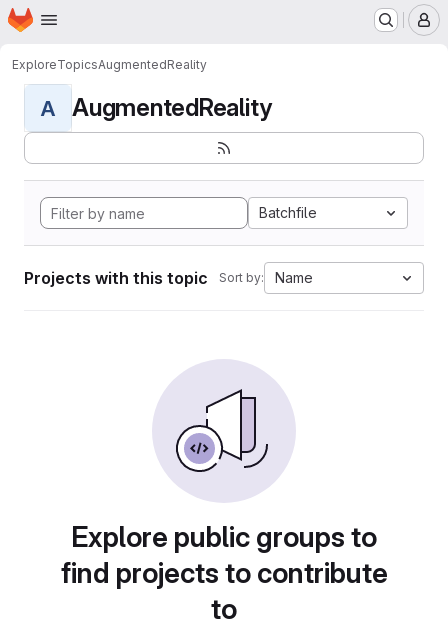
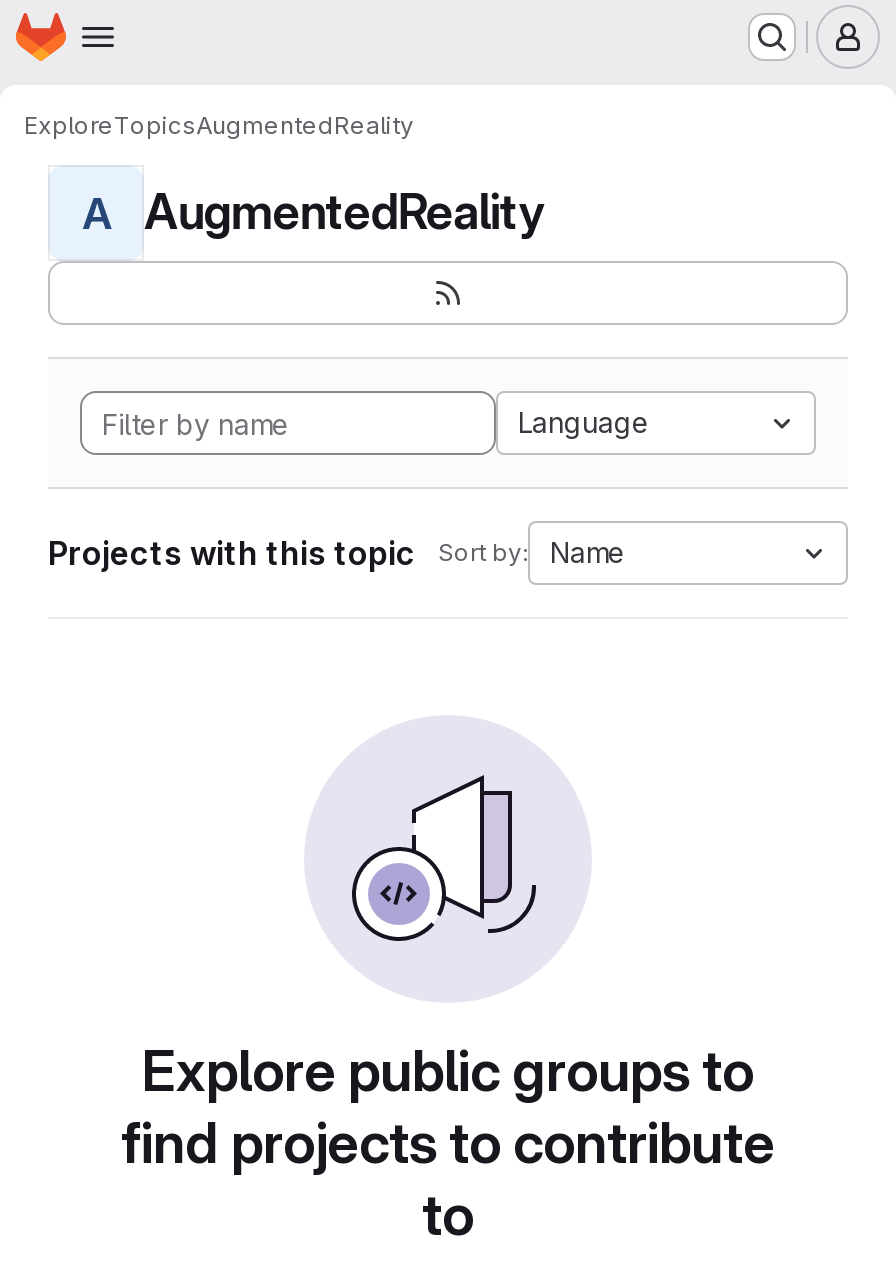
- Batchfile
+ Language
